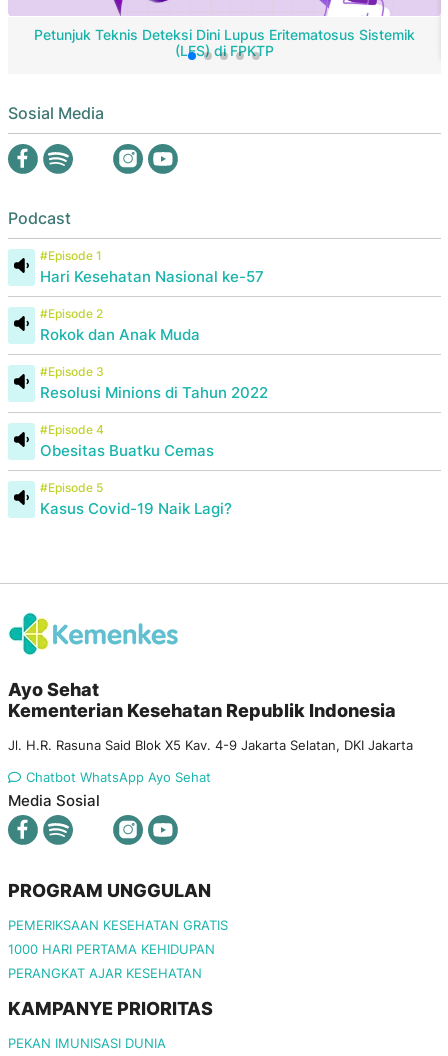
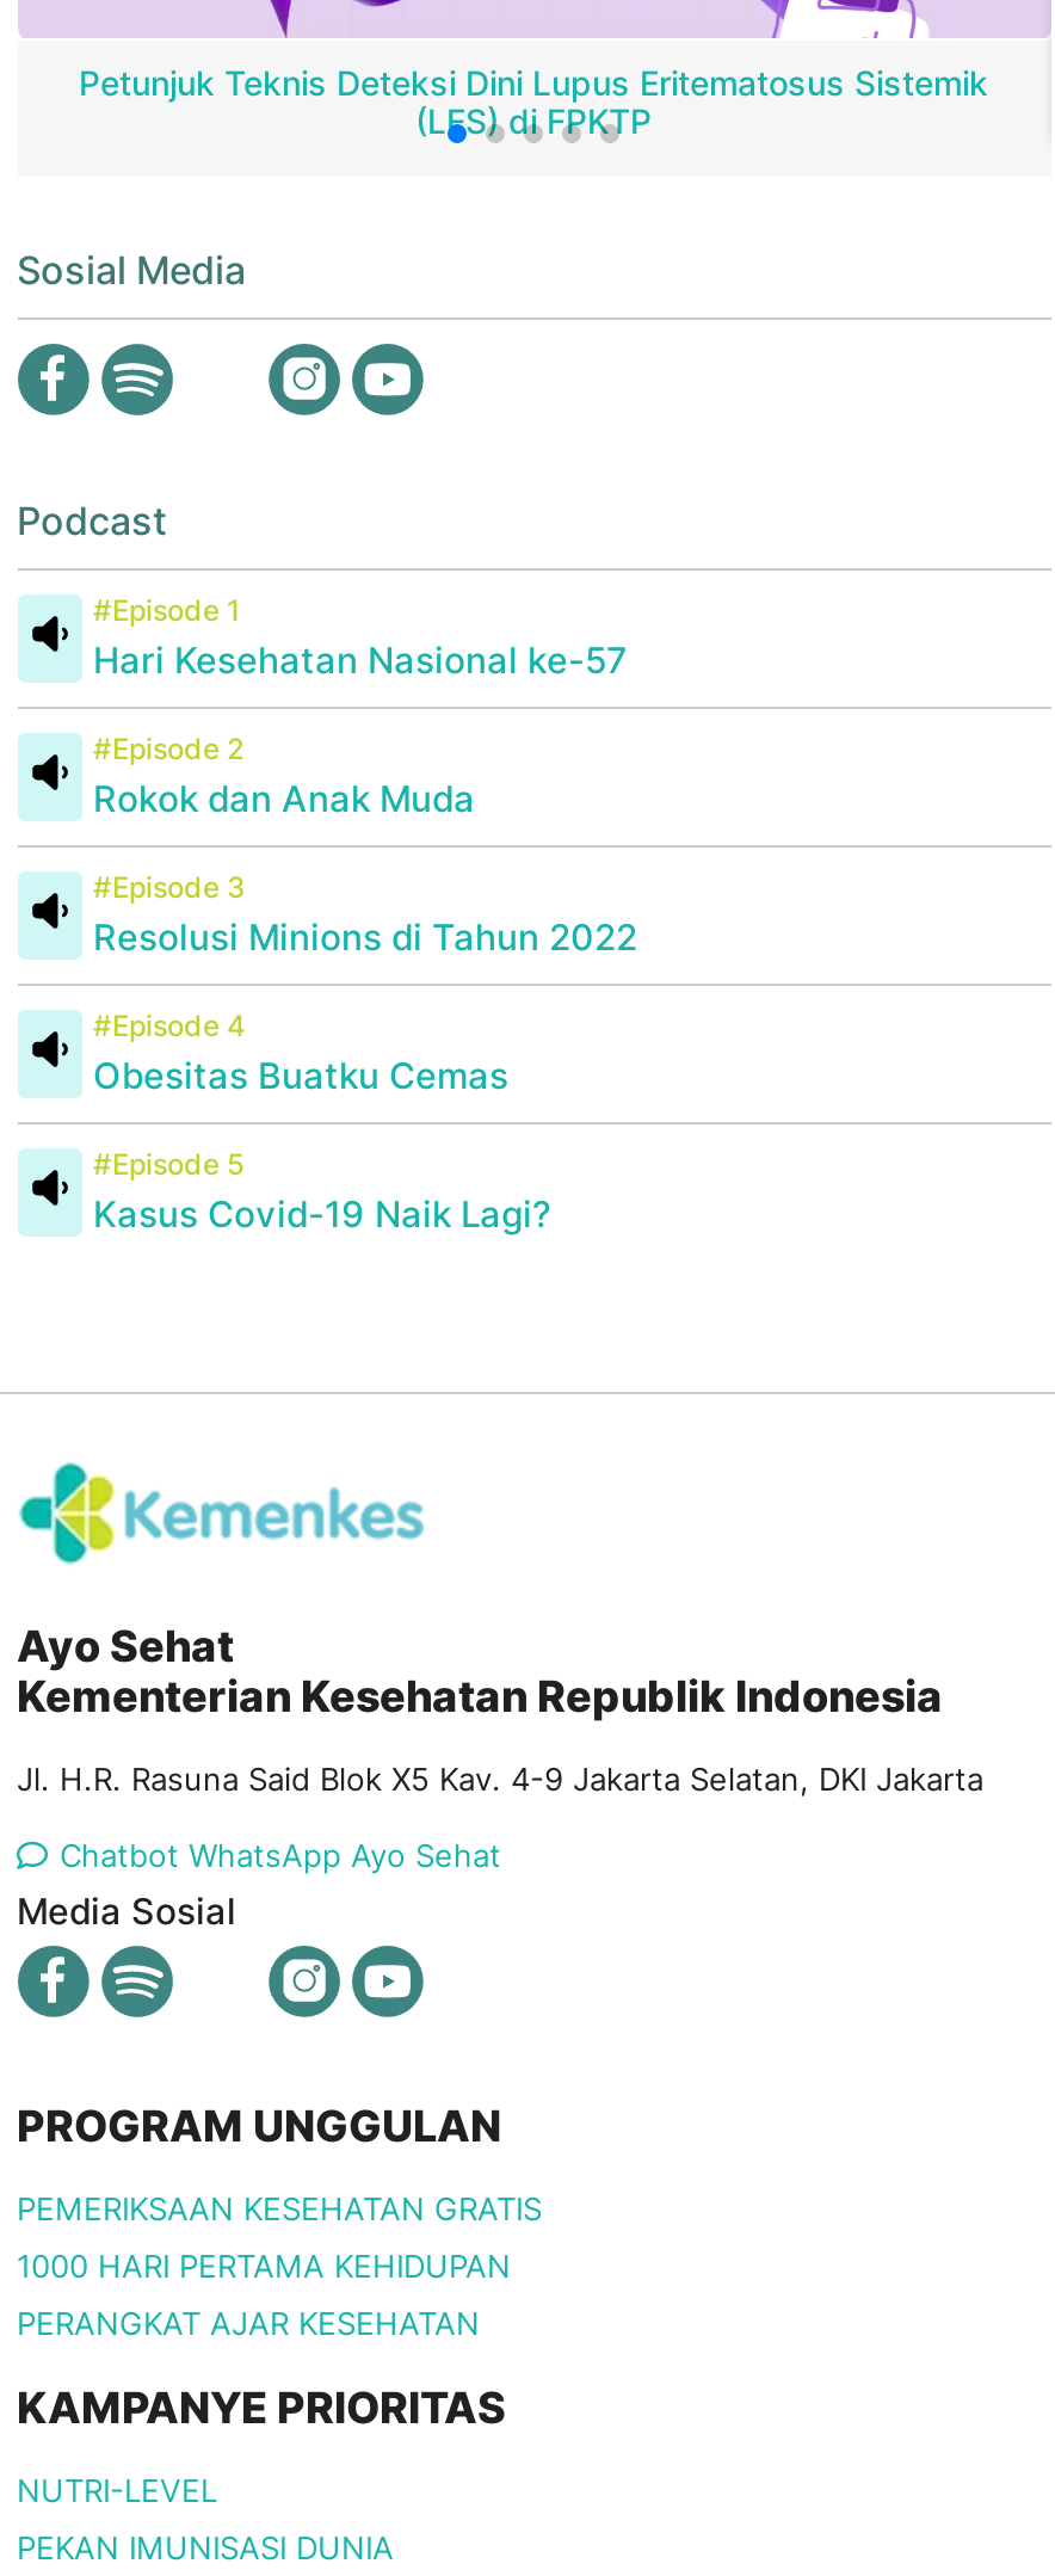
+ NUTRI-LEVEL
